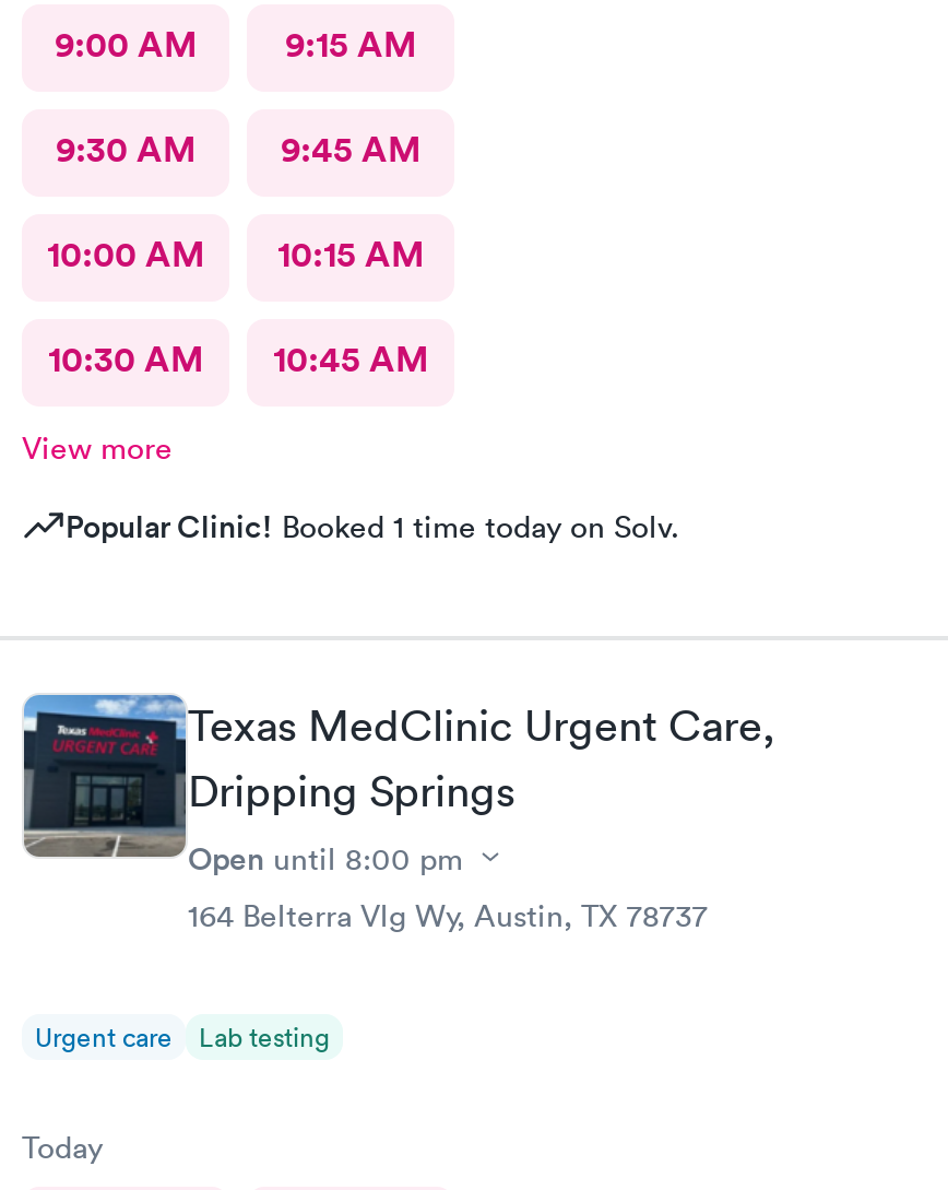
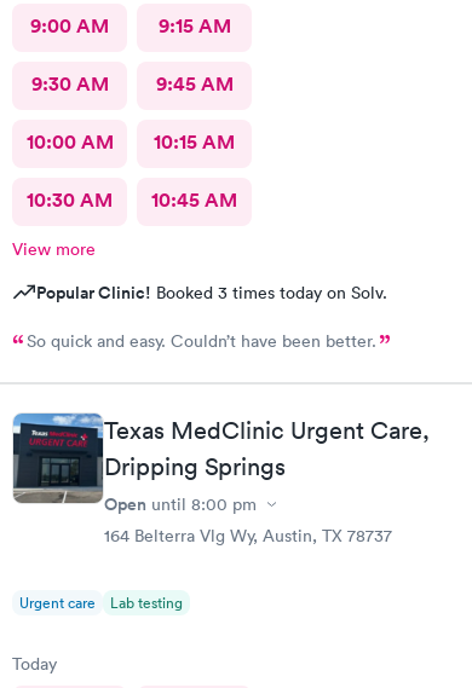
- Popular Clinic! Booked 1 time today on Solv.
+ Popular Clinic! Booked 3 times today on Solv.
+ So quick and easy. Couldn’t have been better.
